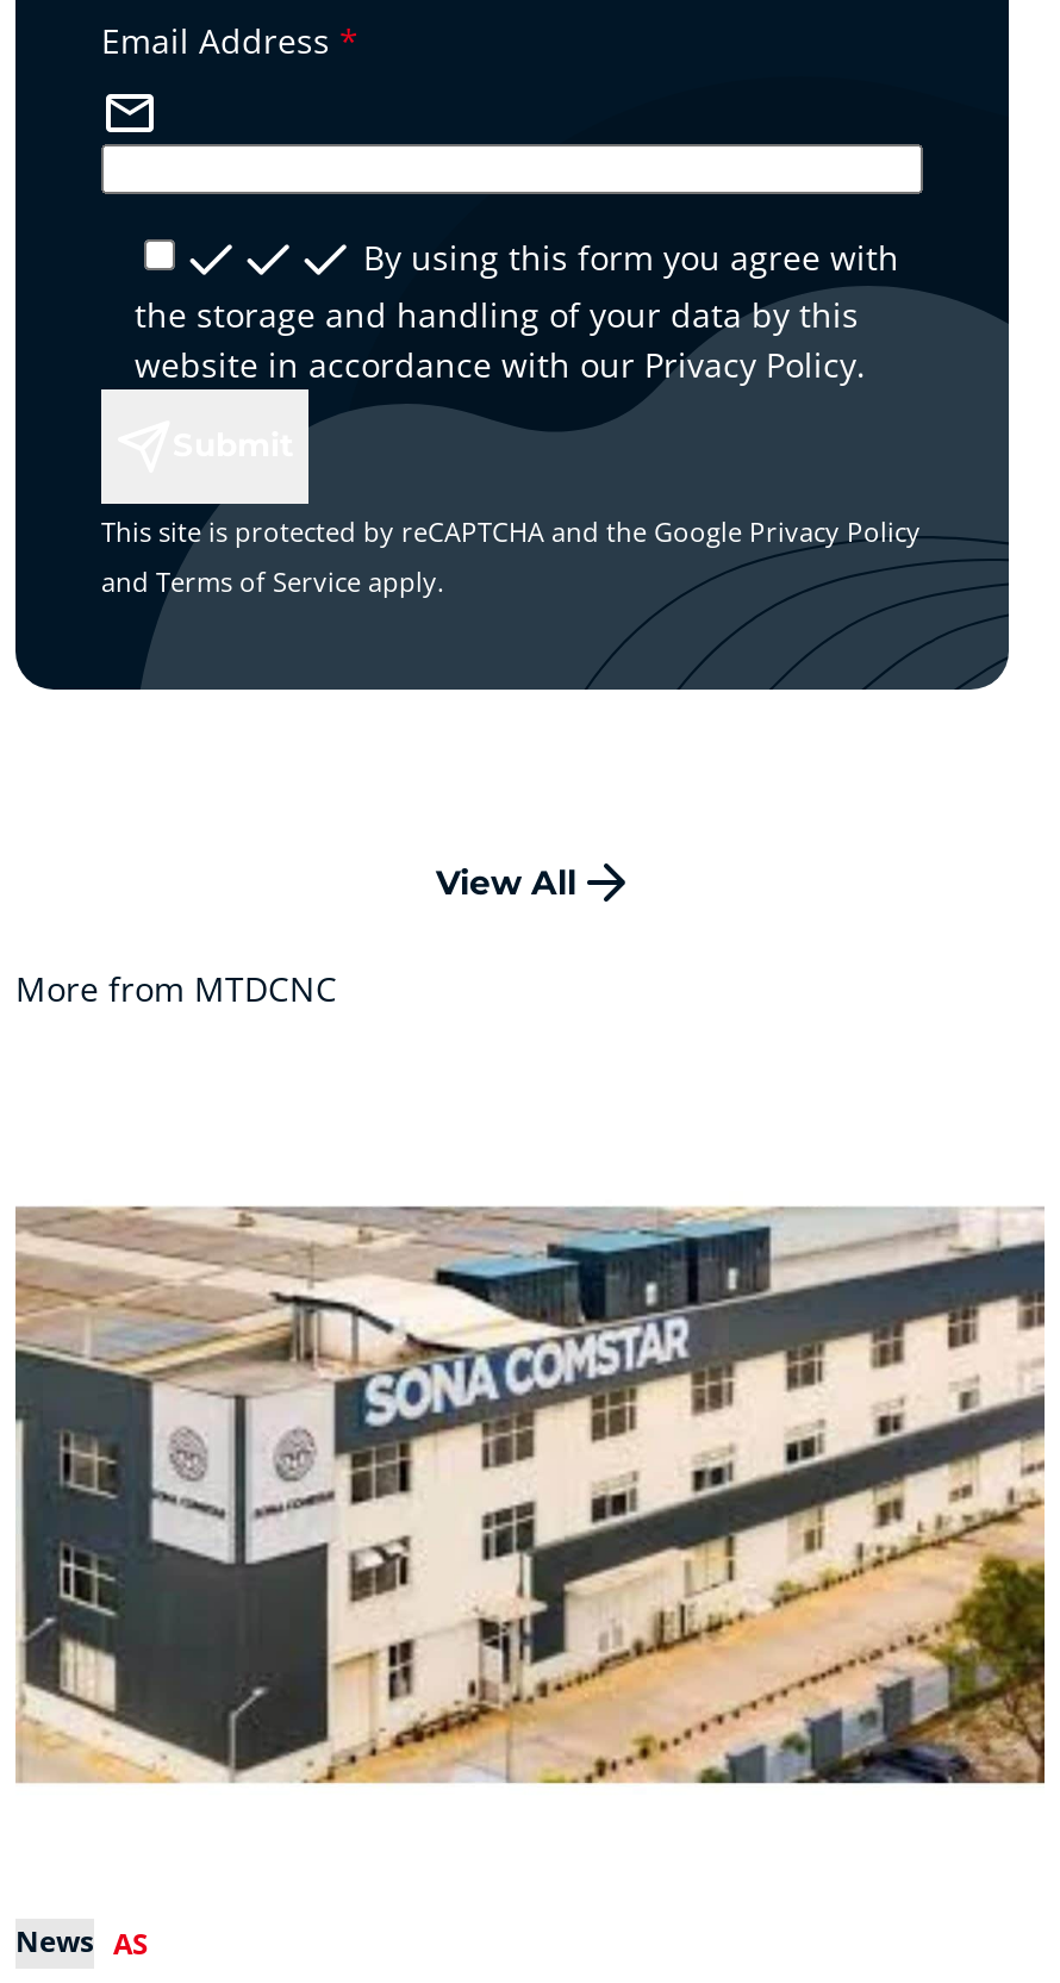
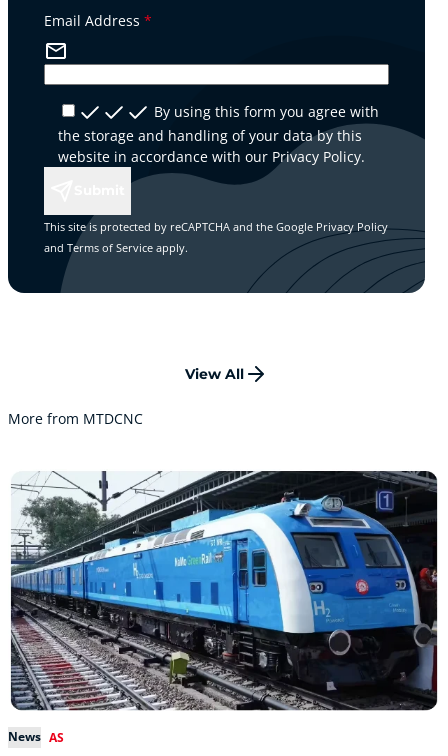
- [image]
+ [image]
